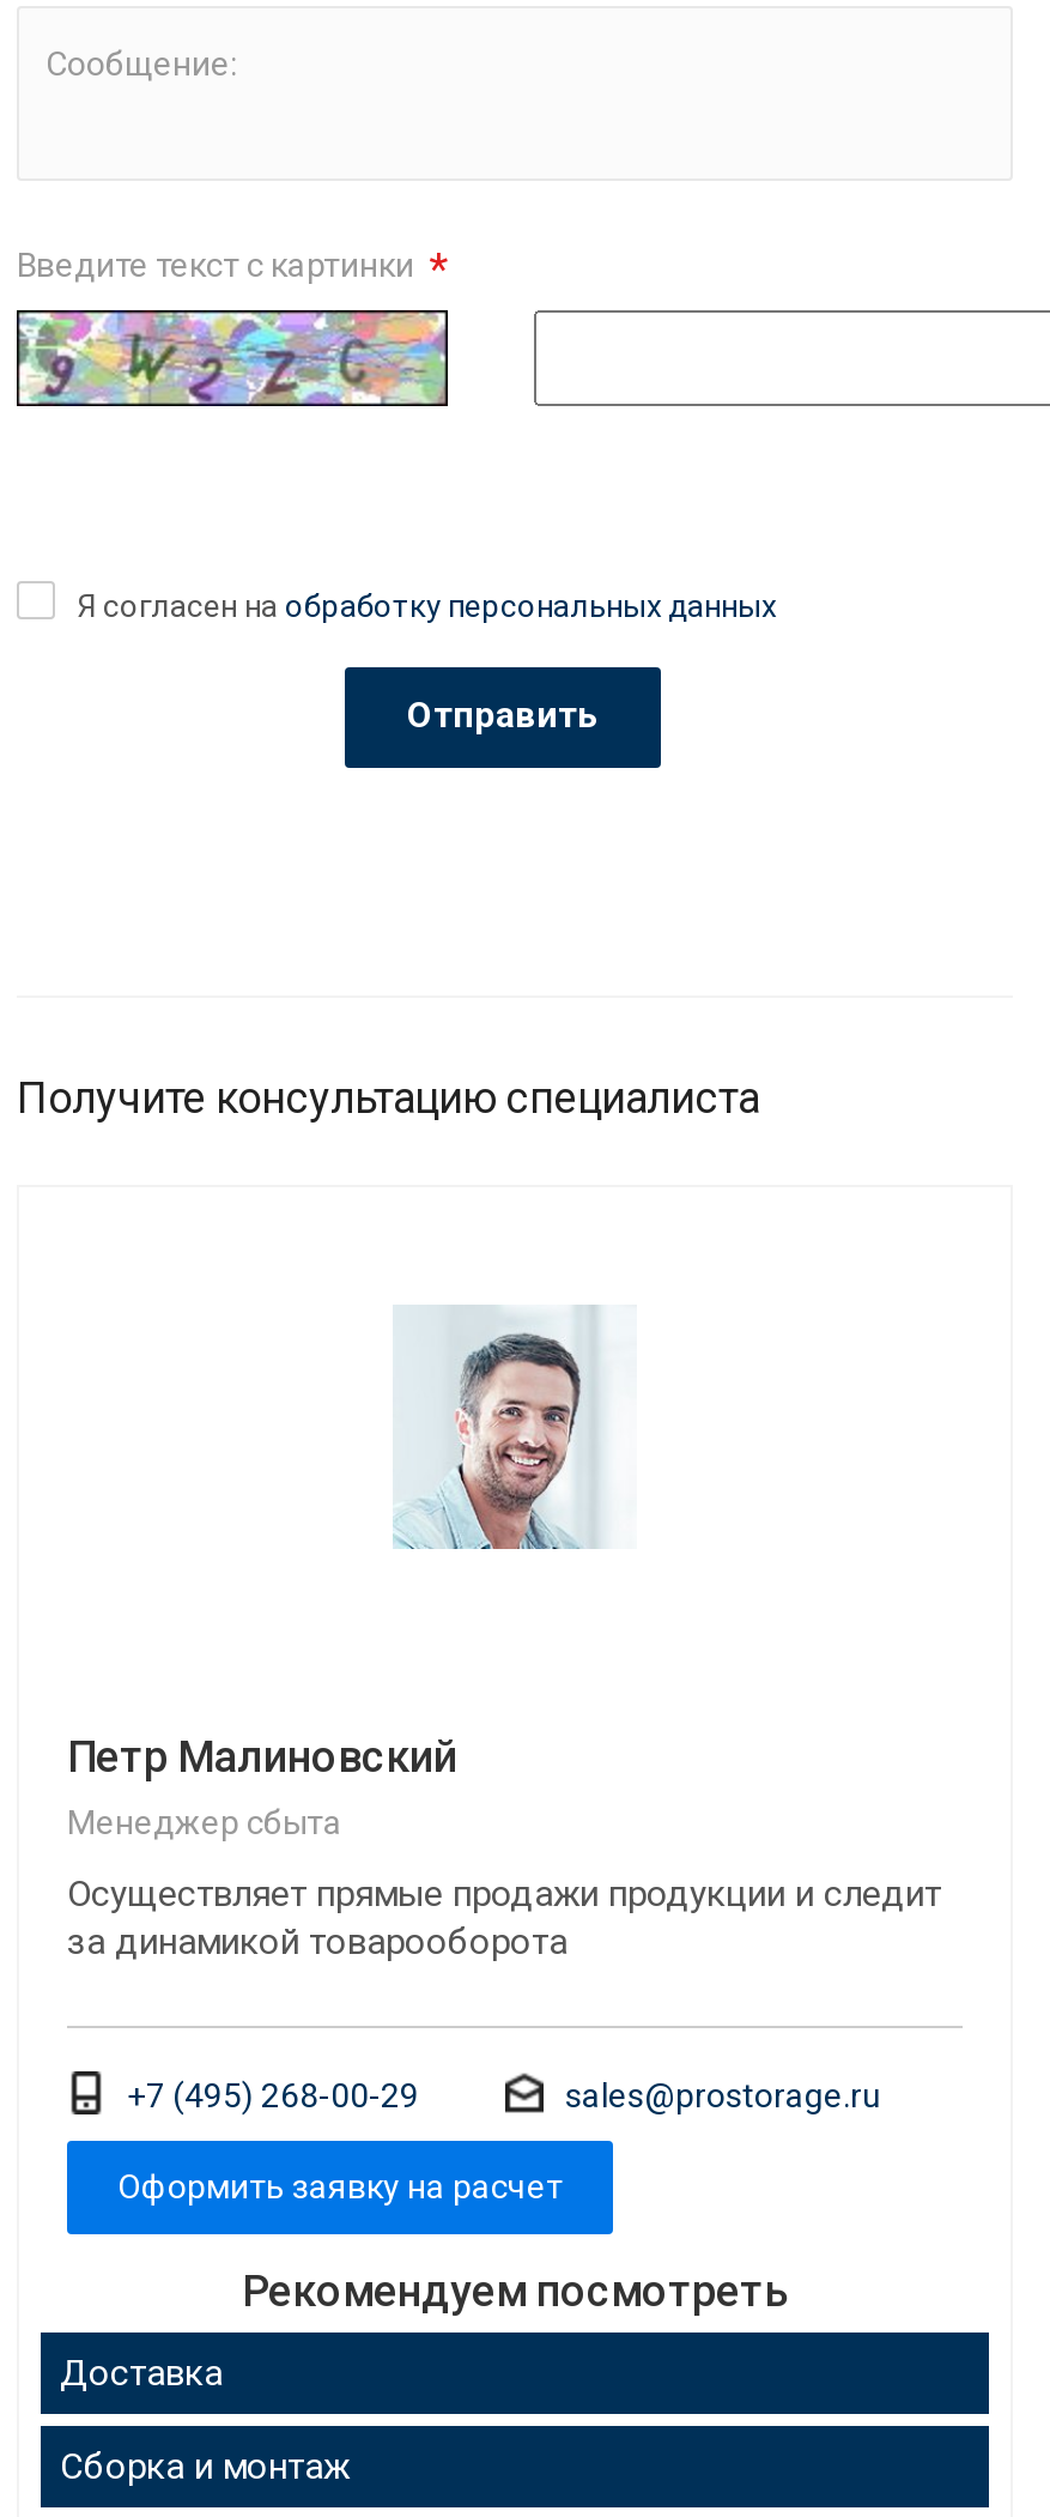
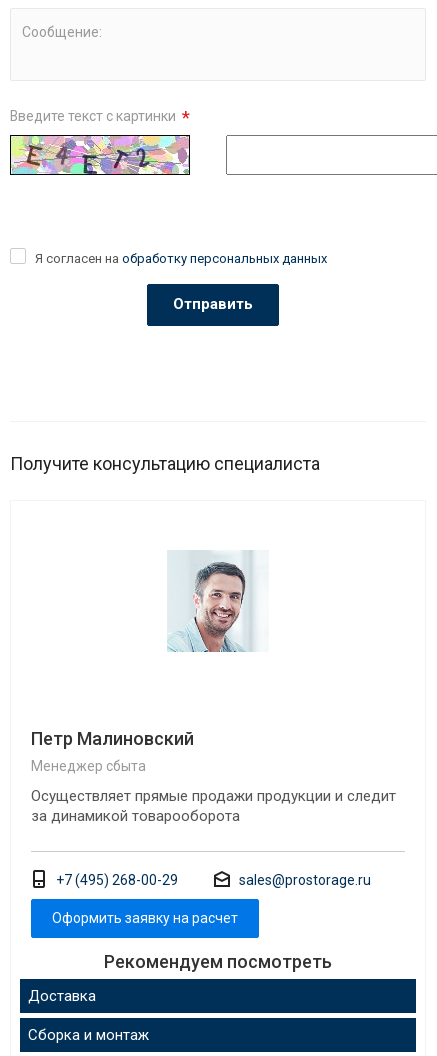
- [image]
+ [image]
